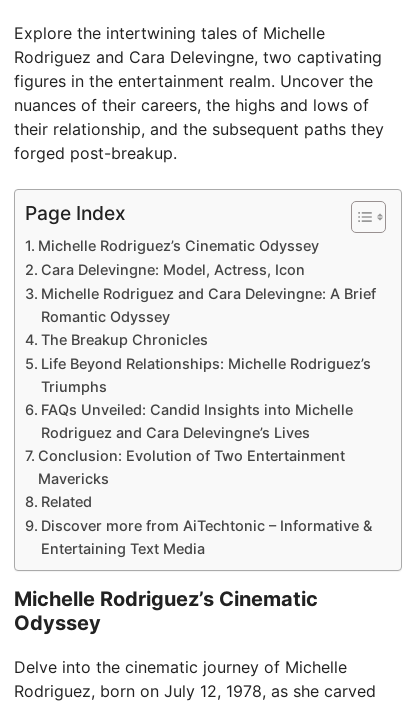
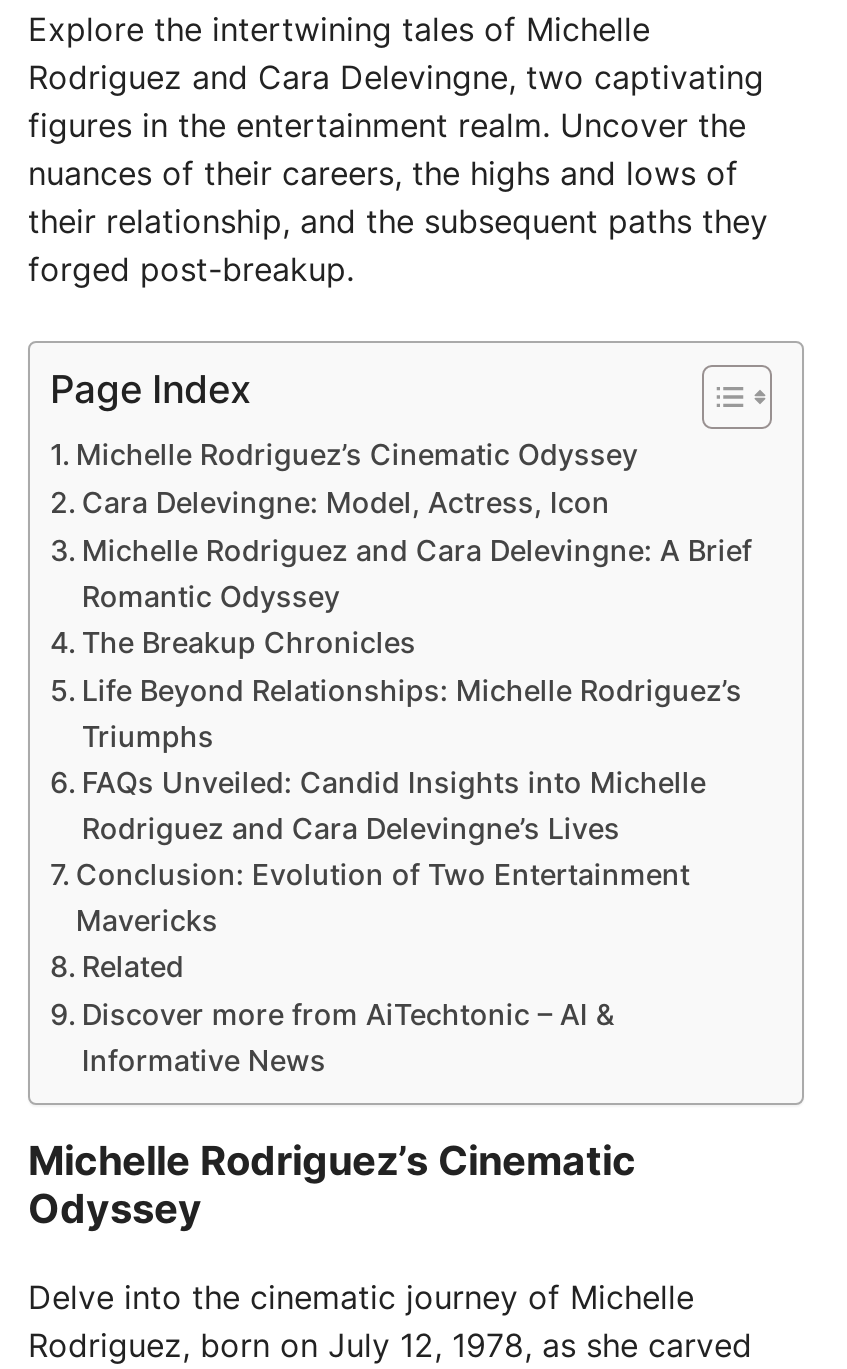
- Discover more from AiTechtonic – Informative &
- Entertaining Text Media
+ Discover more from AiTechtonic – AI &
+ Informative News
